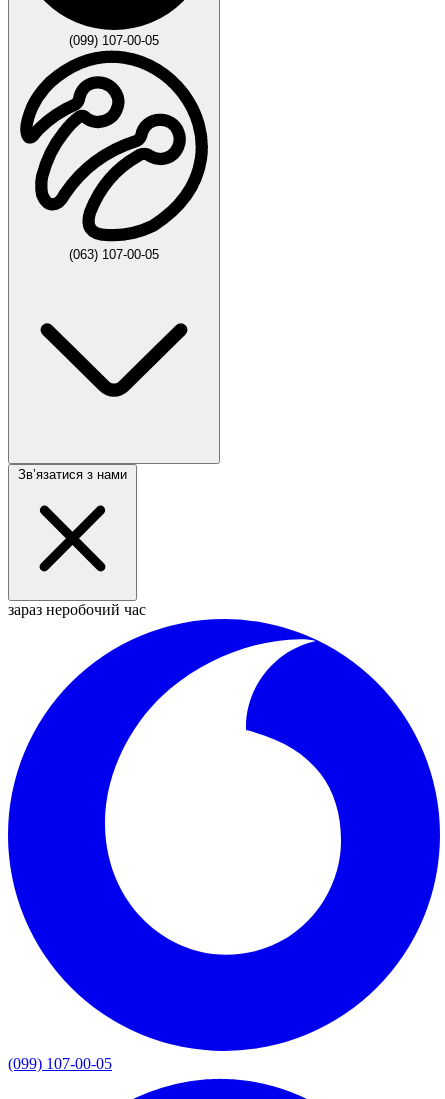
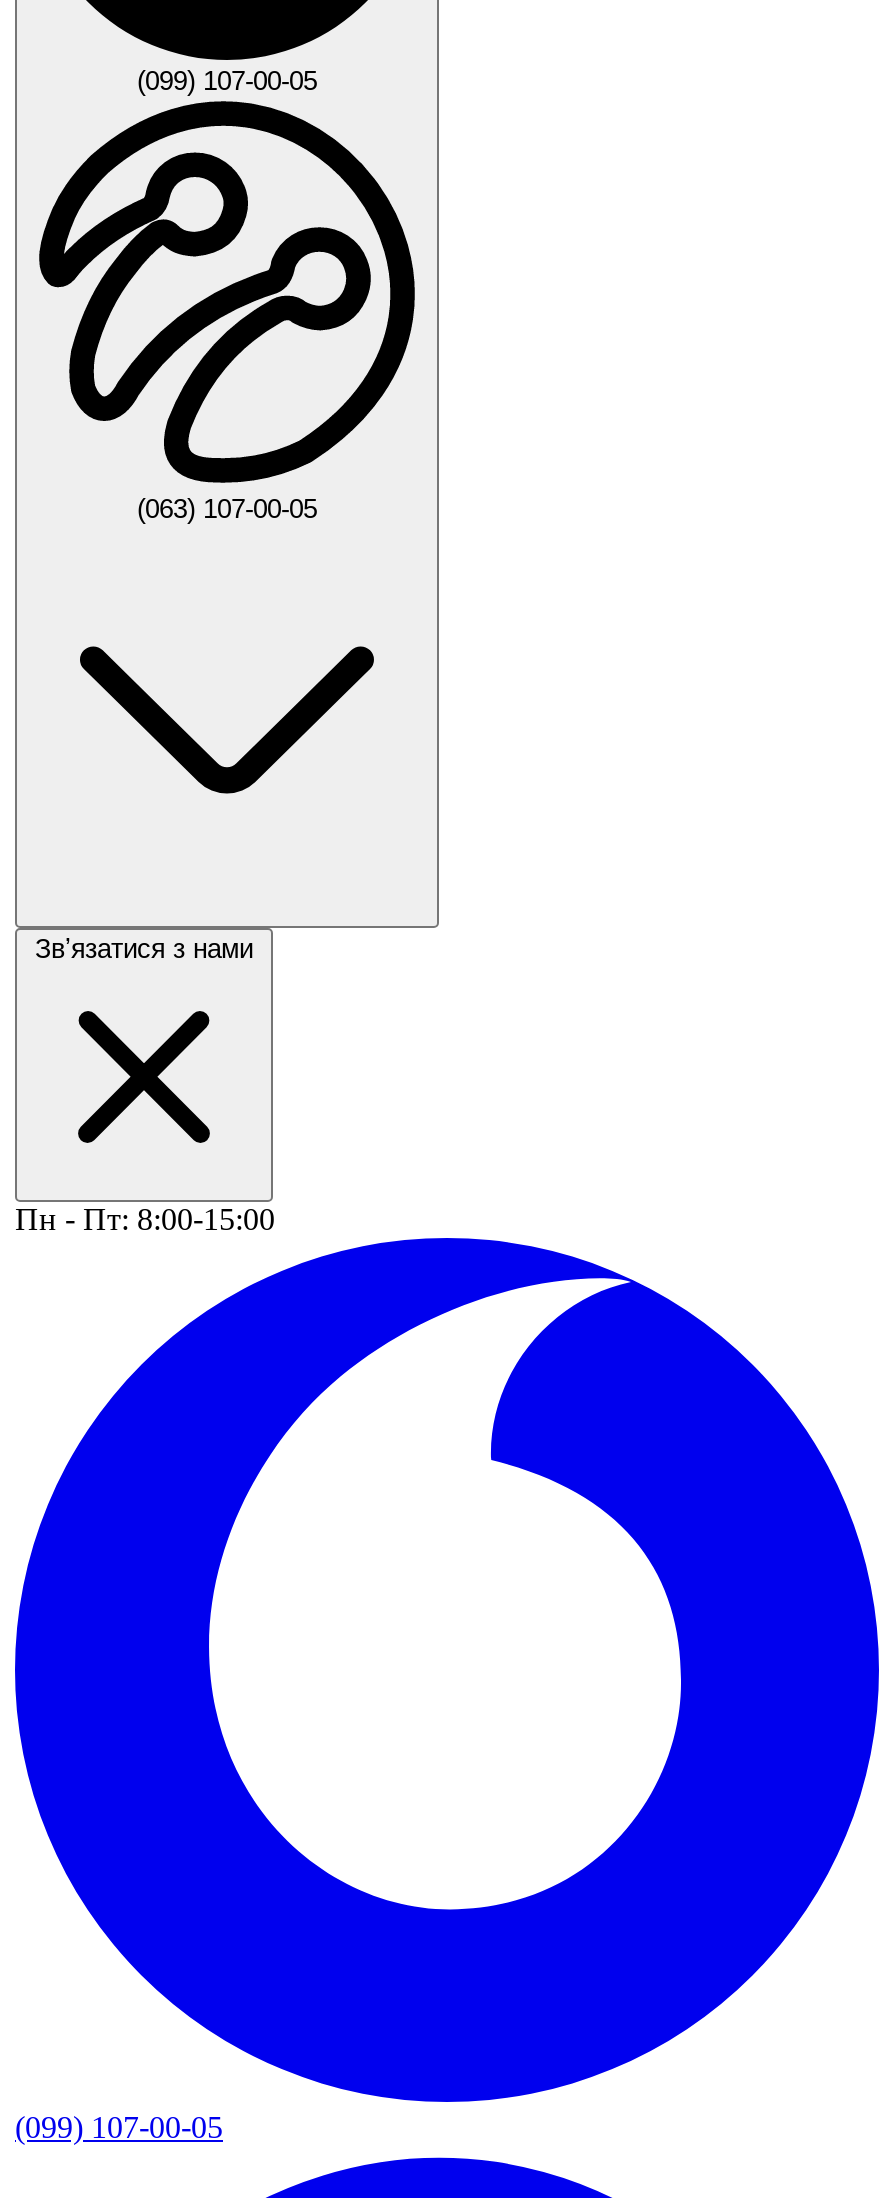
- зараз неробочий час
+ Пн - Пт: 8:00-15:00
